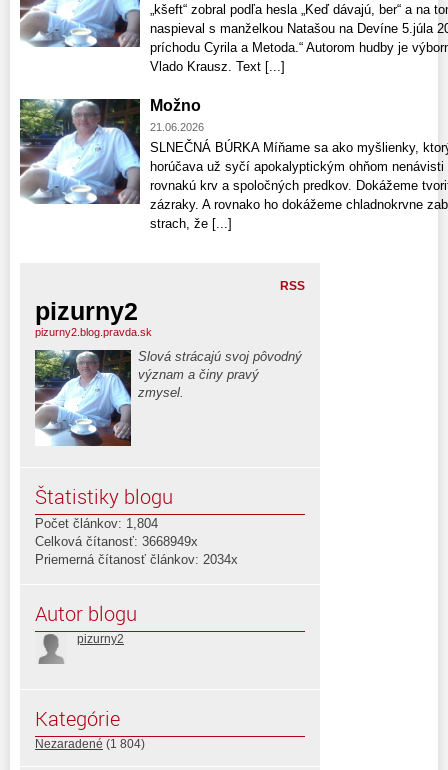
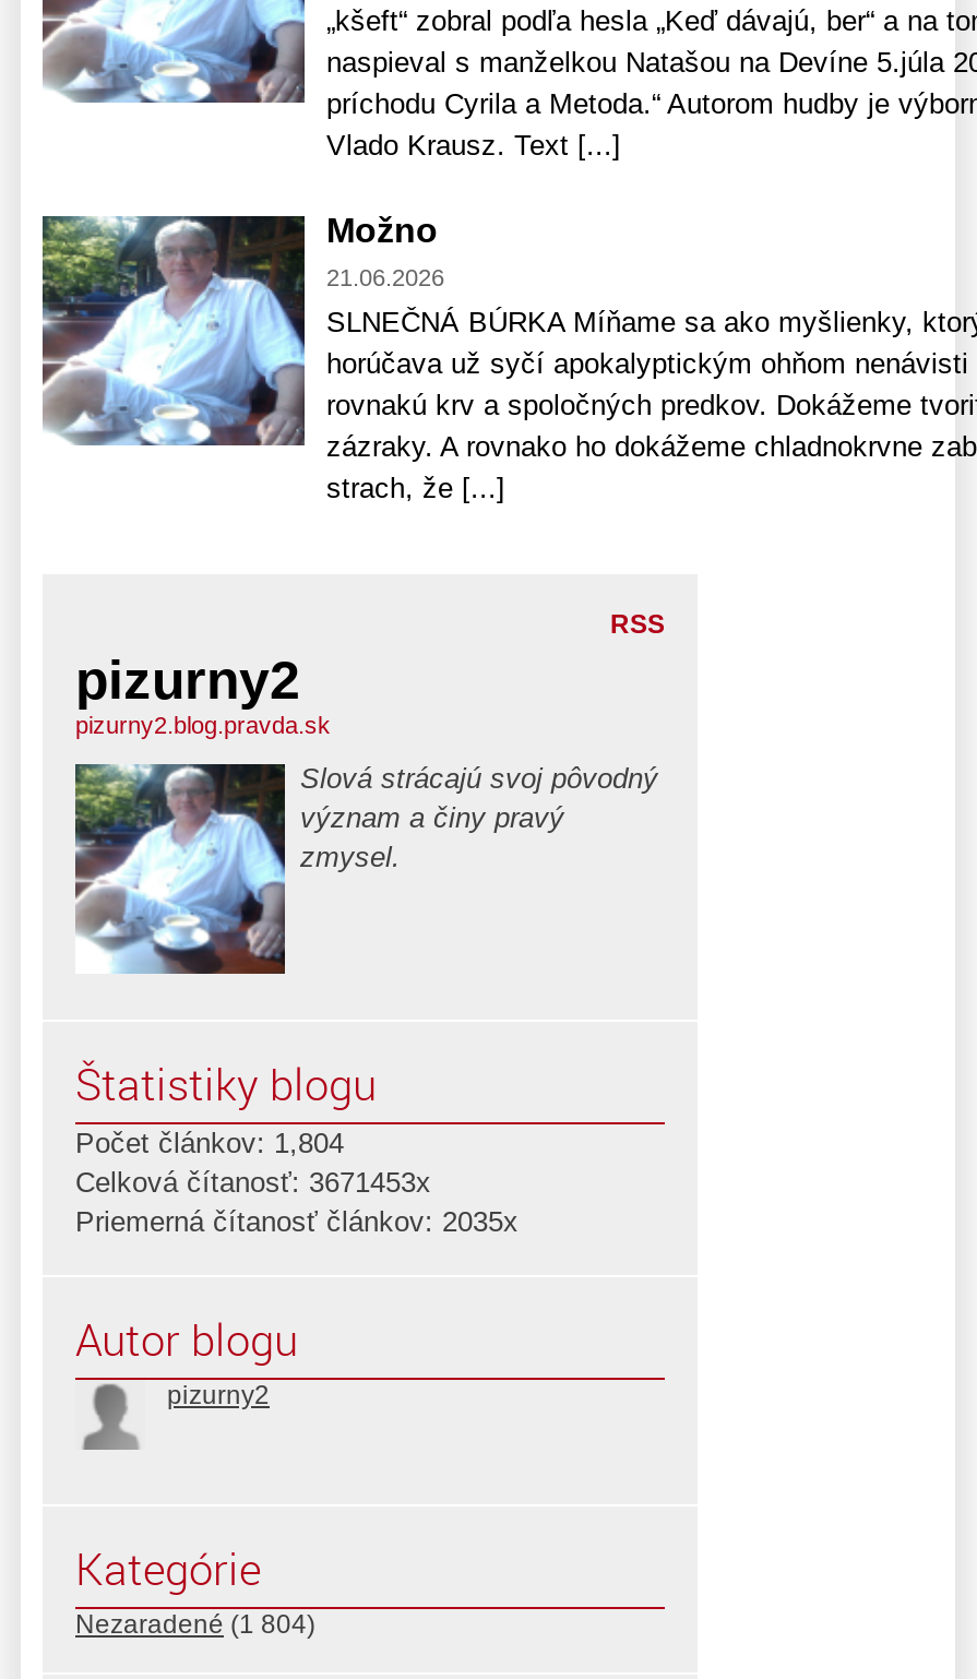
- Celková čítanosť: 3668949x
+ Celková čítanosť: 3671453x

- Priemerná čítanosť článkov: 2034x
+ Priemerná čítanosť článkov: 2035x
